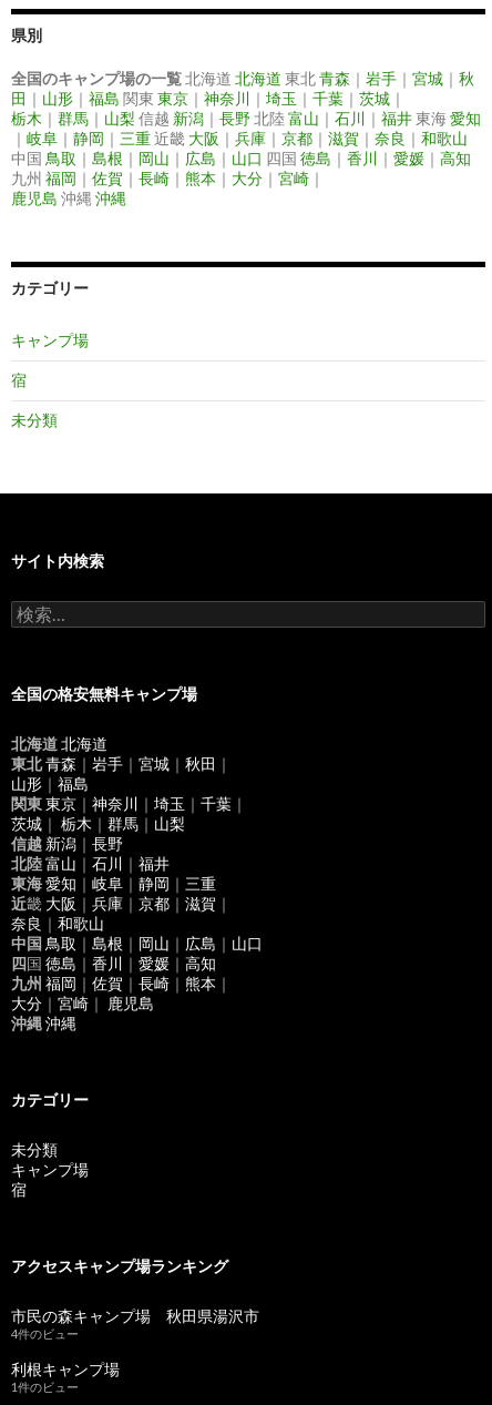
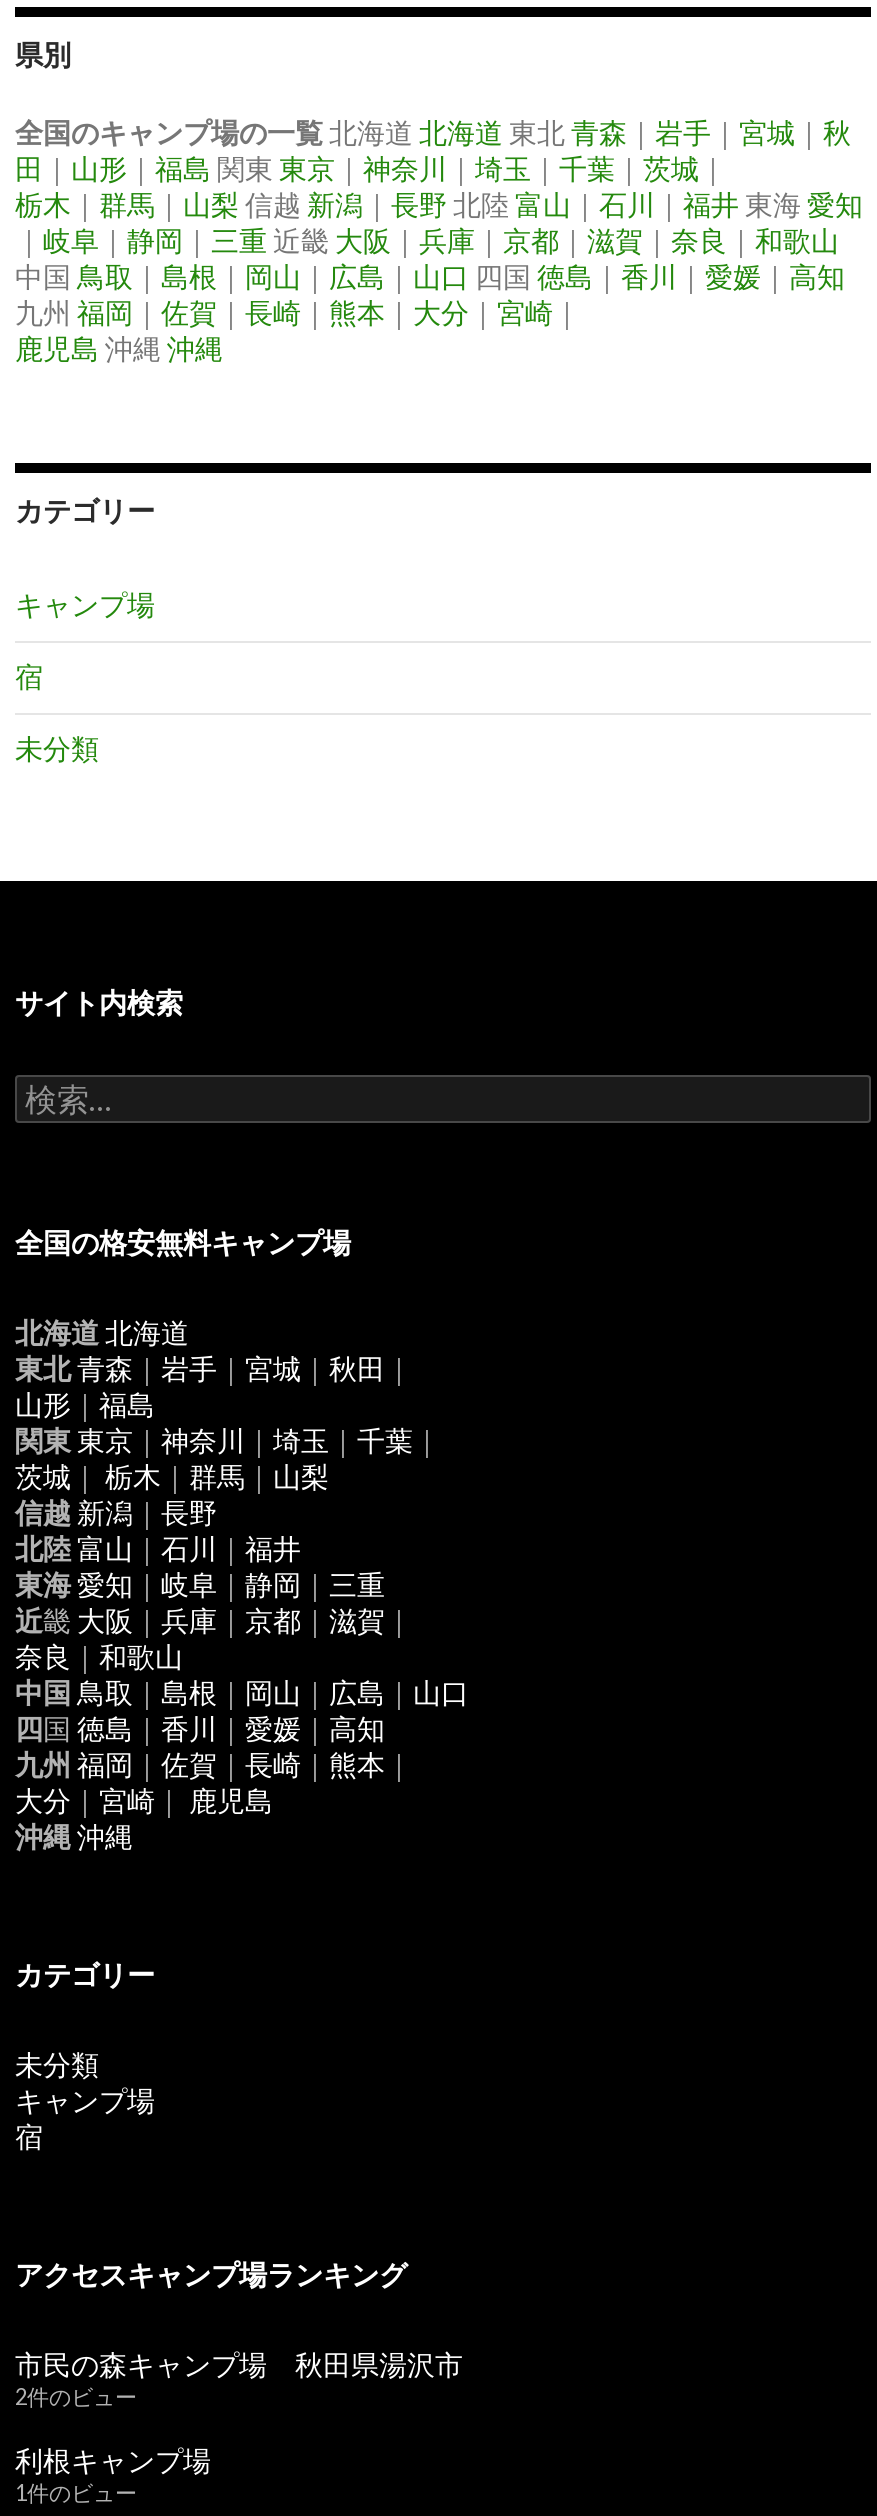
- 4件のビュー
+ 2件のビュー
